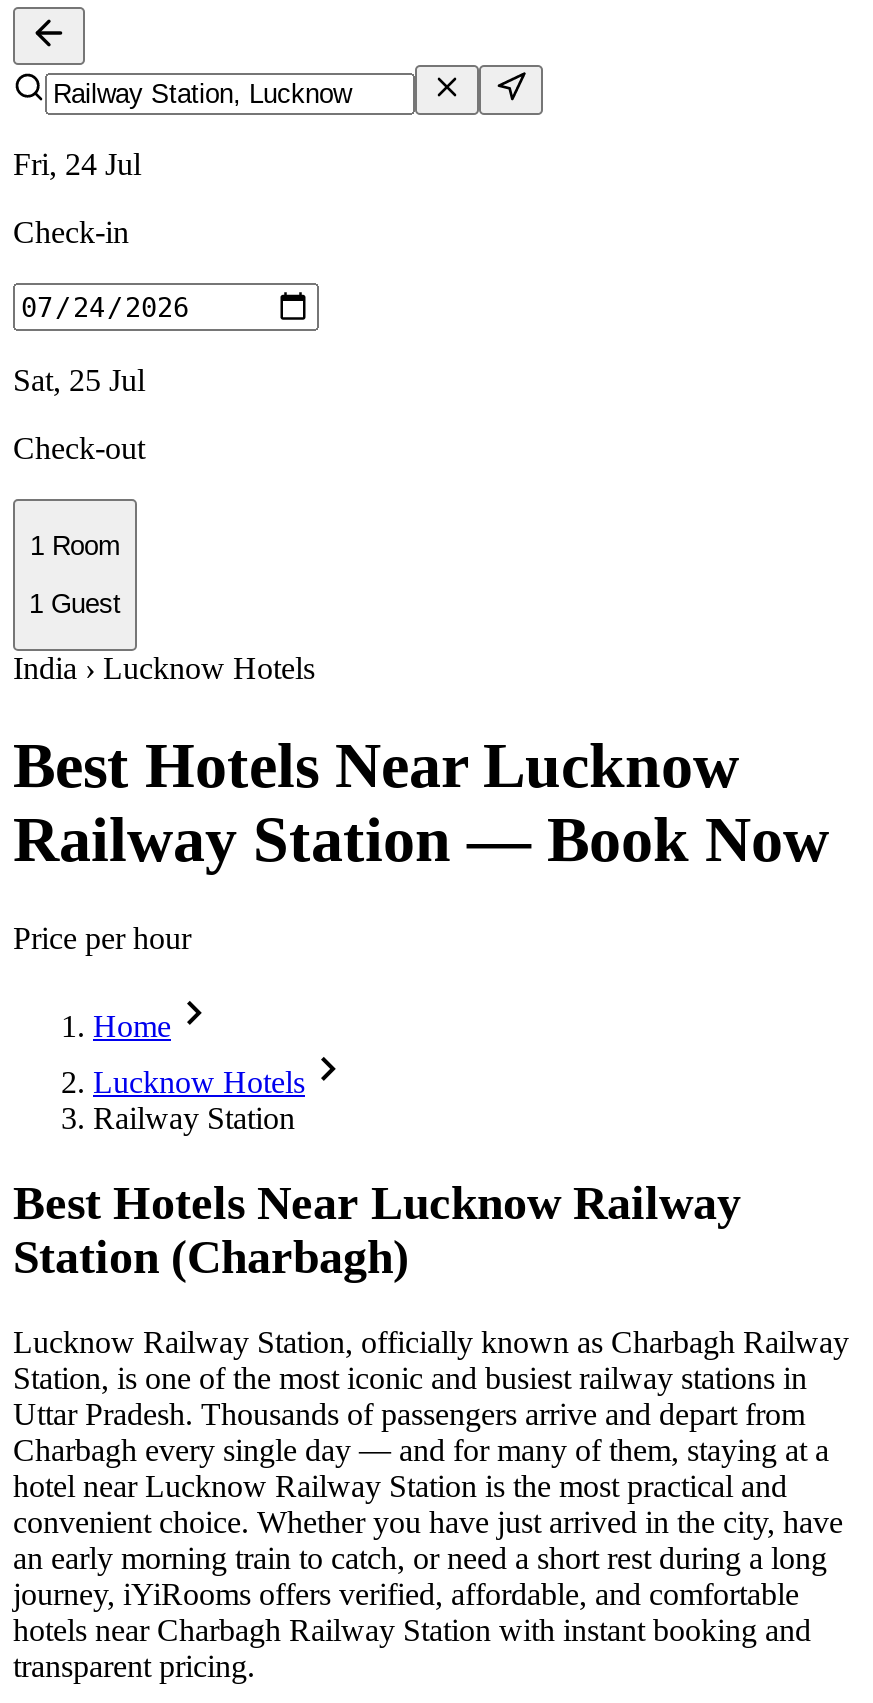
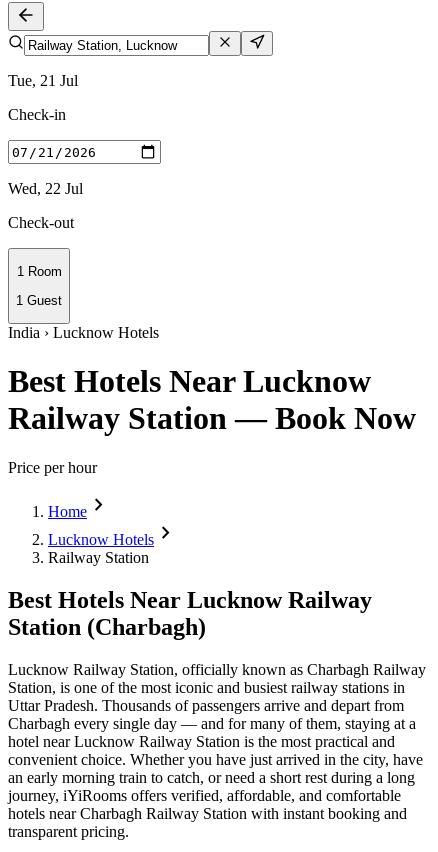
- Fri, 24 Jul
+ Tue, 21 Jul

- Sat, 25 Jul
+ Wed, 22 Jul
